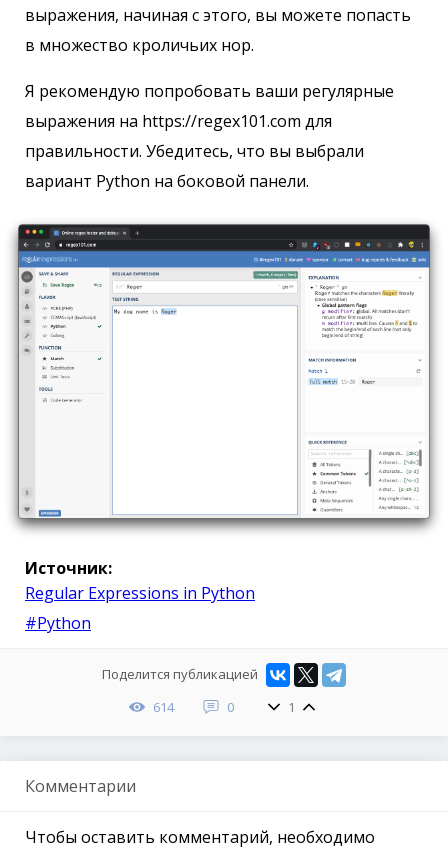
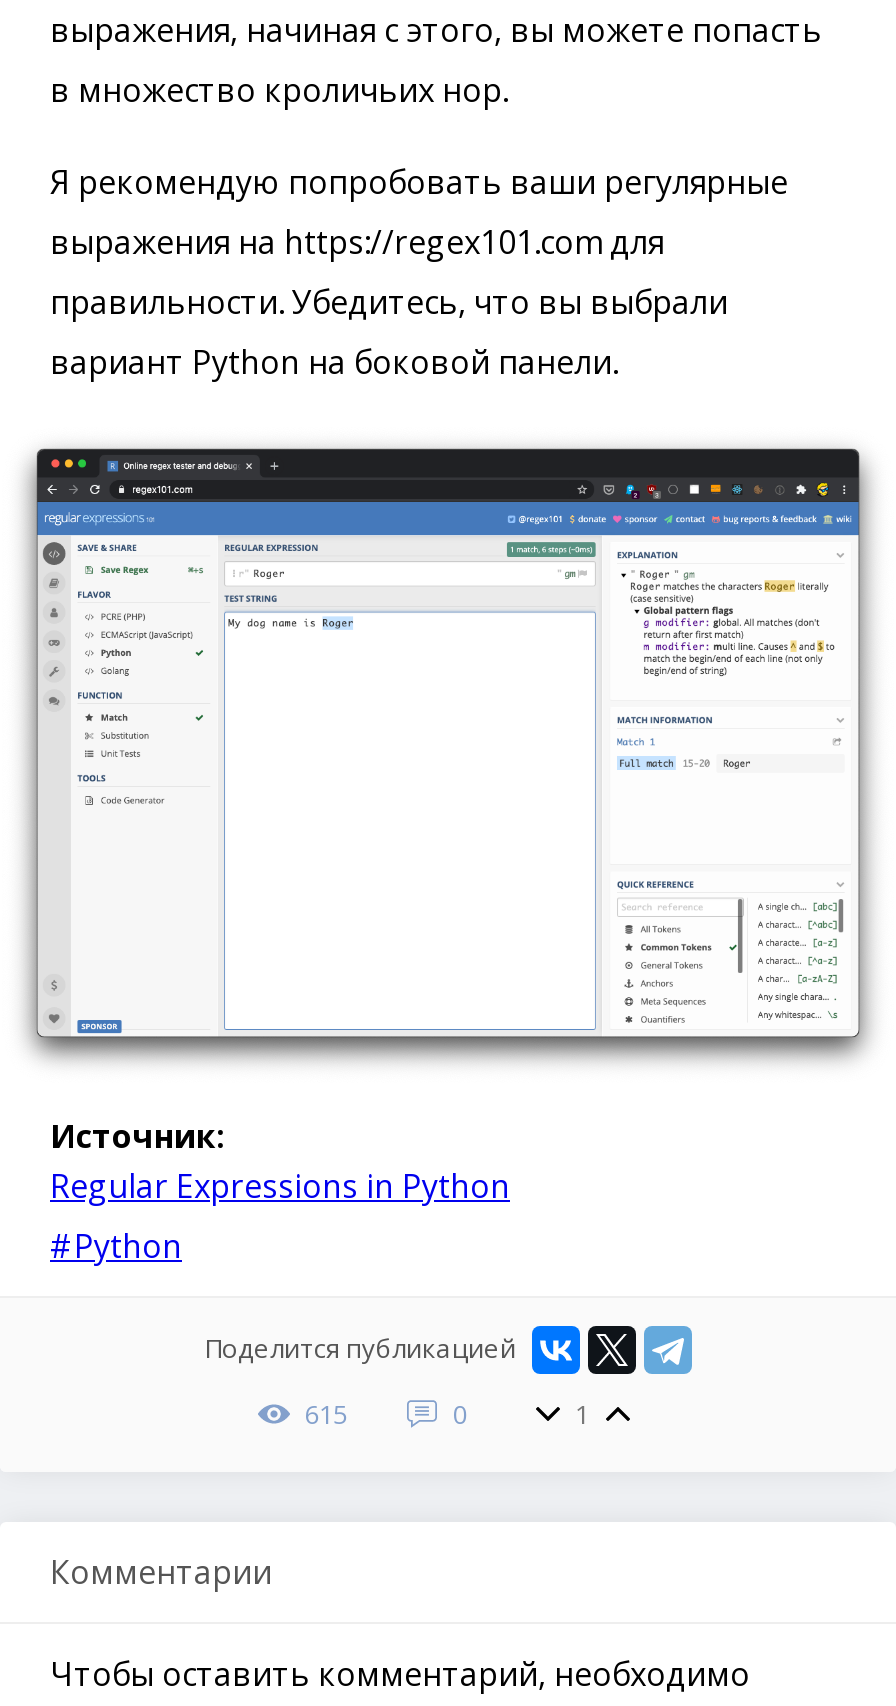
- 614
+ 615
